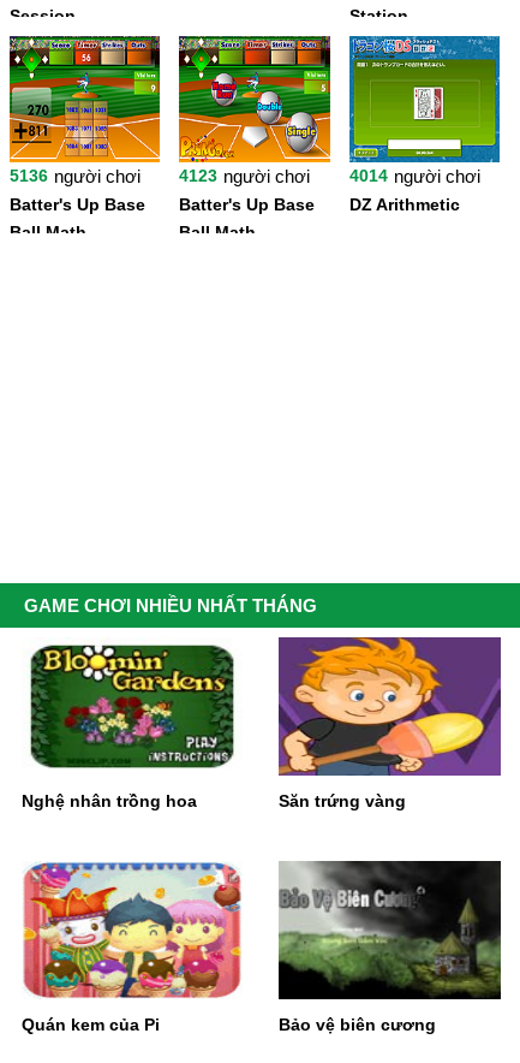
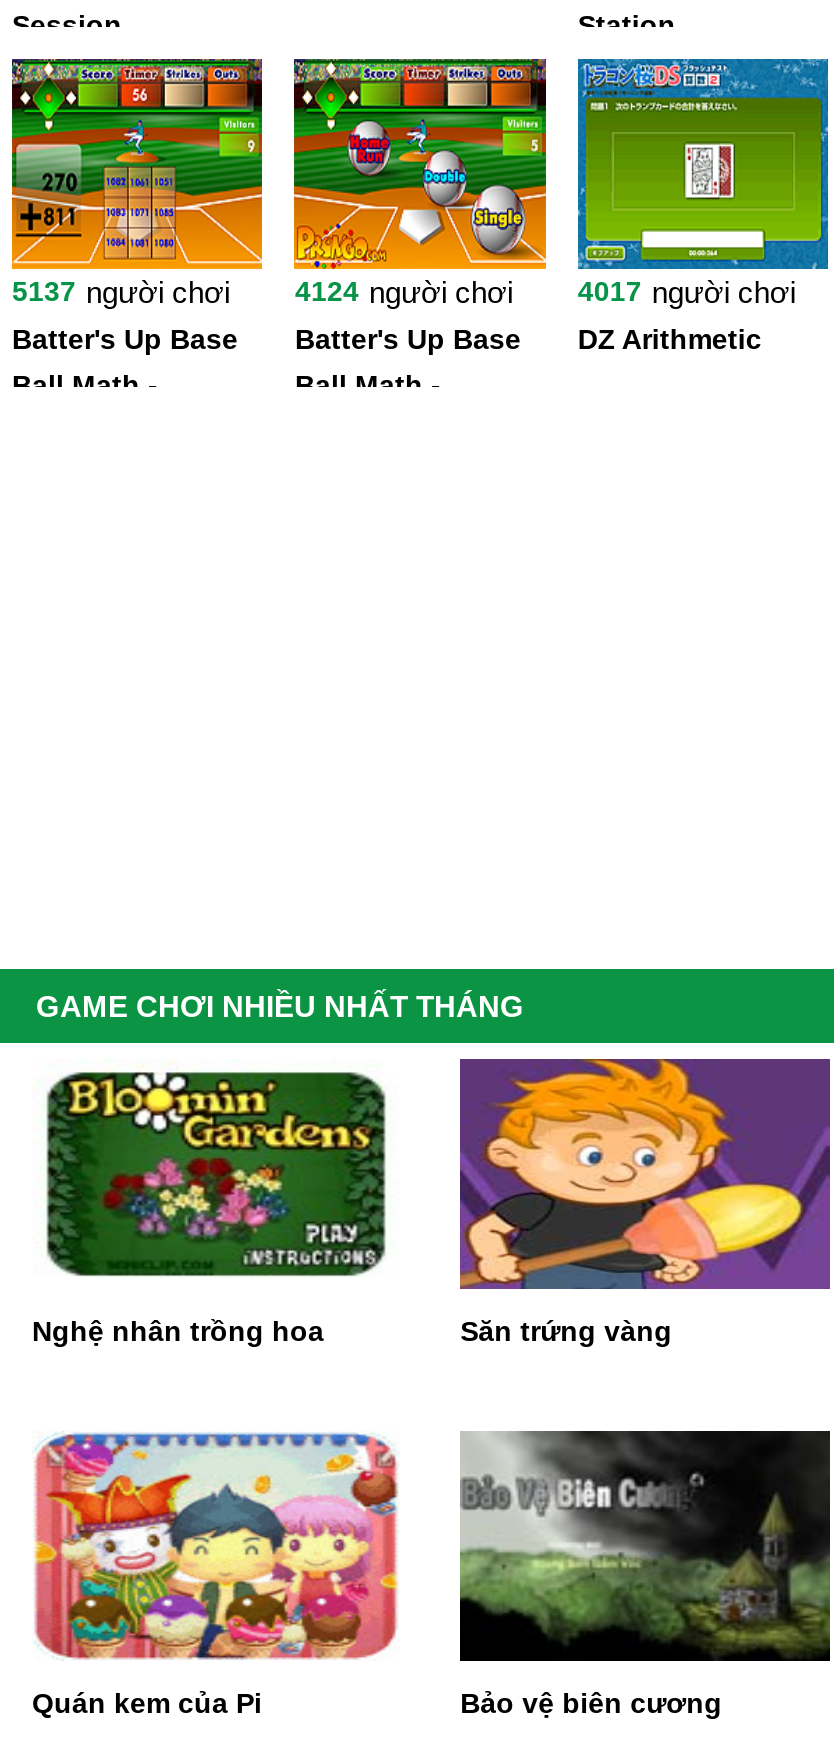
- 5136 người chơi
+ 5137 người chơi

- 4123 người chơi
+ 4124 người chơi

- 4014 người chơi
+ 4017 người chơi
